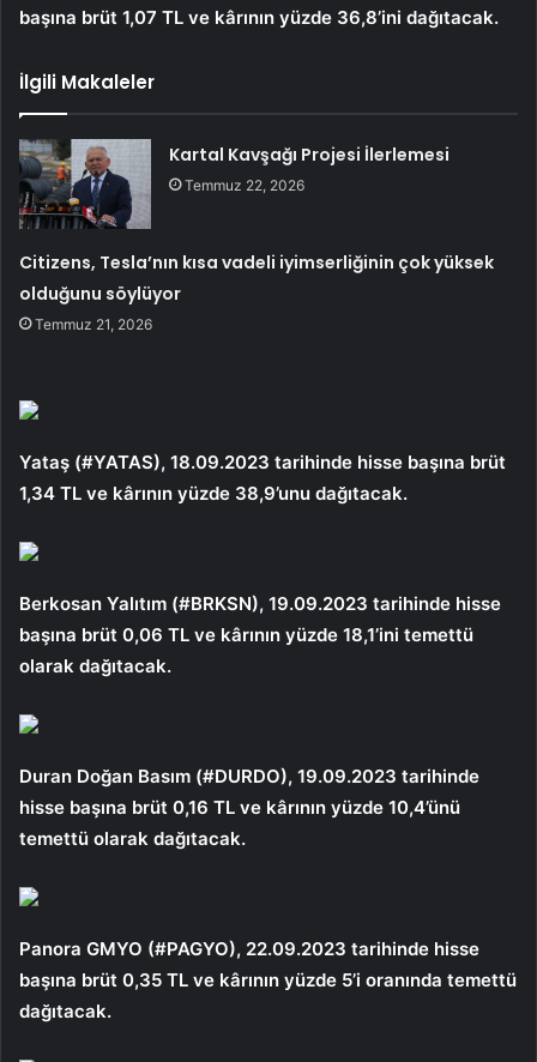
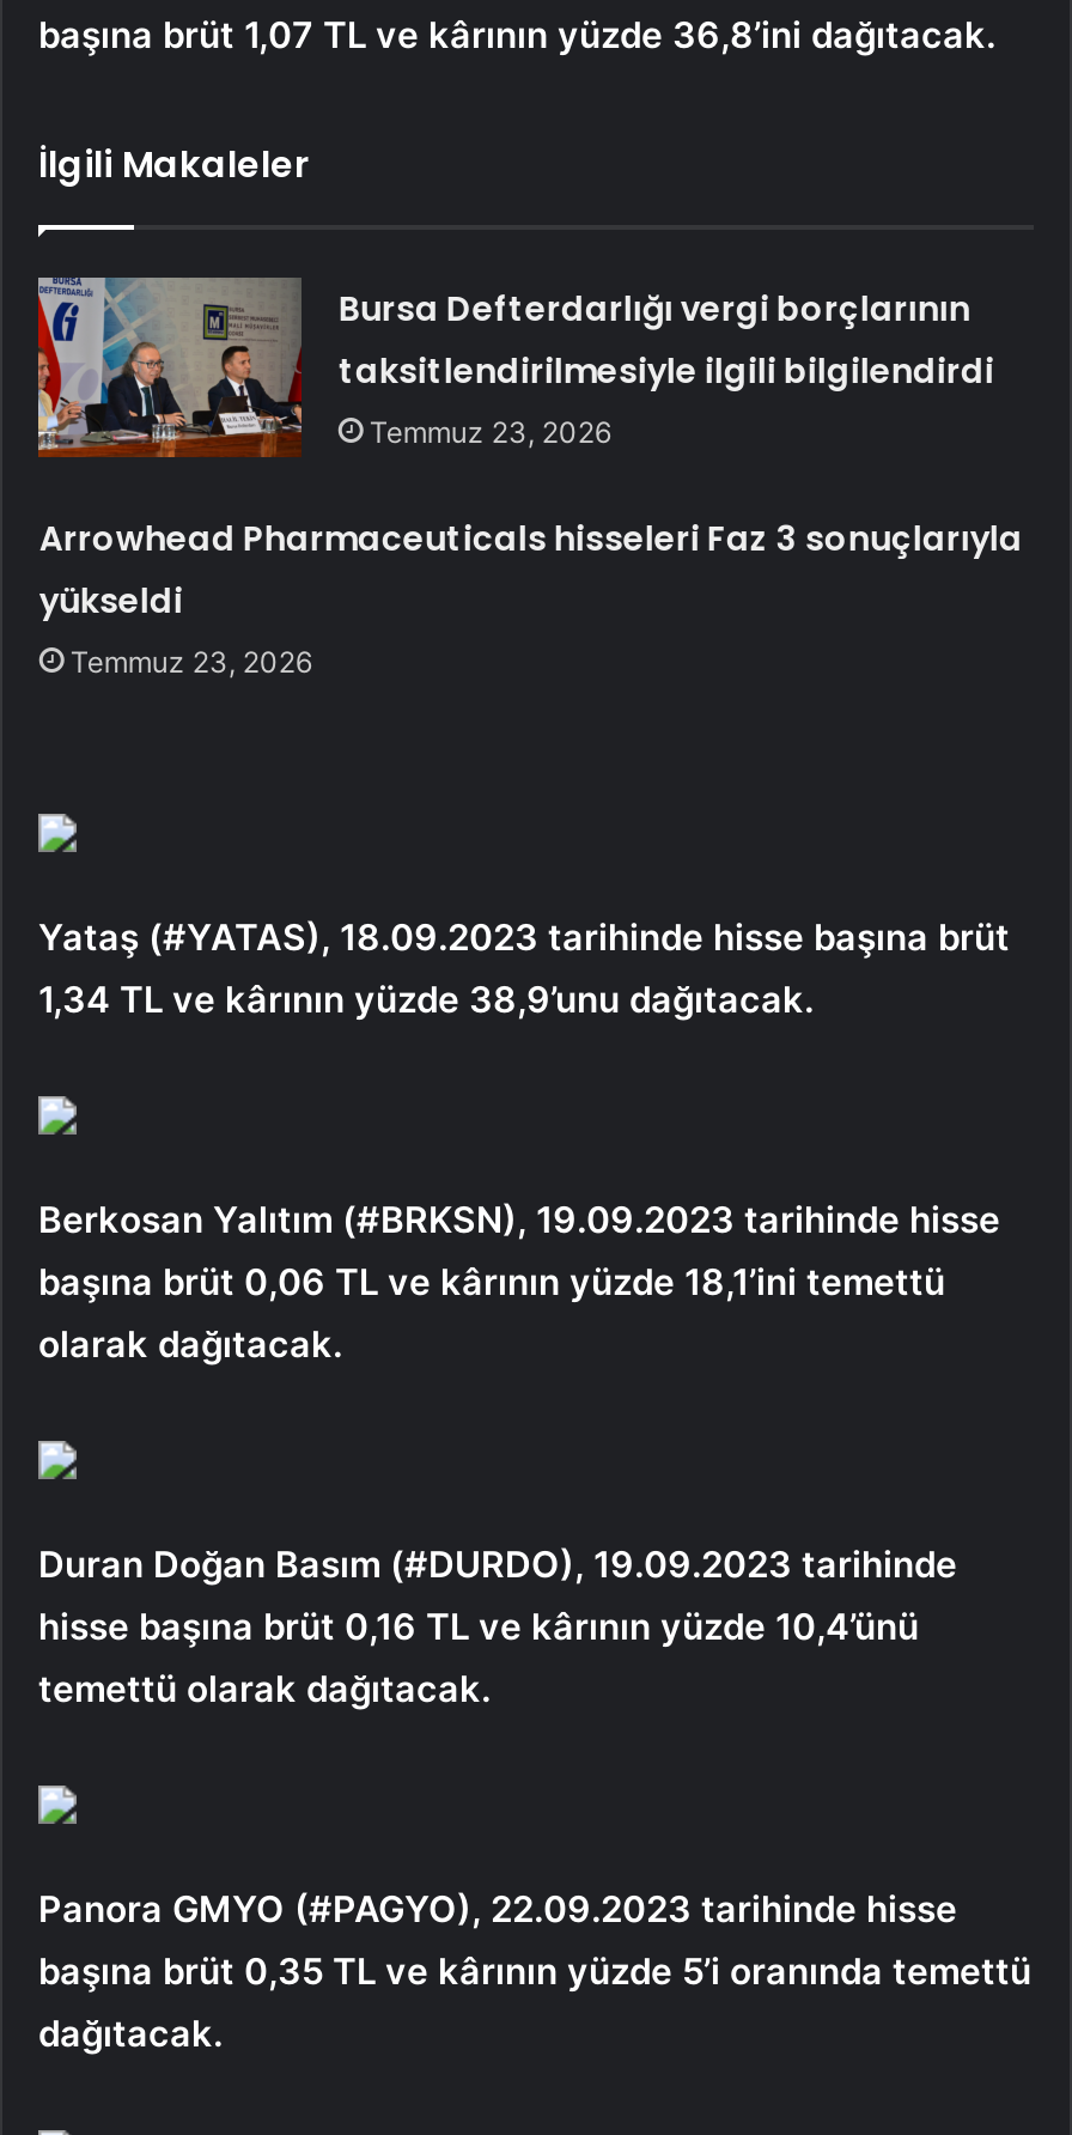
- [image]
- Kartal Kavşağı Projesi İlerlemesi
- Temmuz 22, 2026
+ [image]
+ Bursa Defterdarlığı vergi borçlarının
+ taksitlendirilmesiyle ilgili bilgilendirdi
+ Temmuz 23, 2026

- Citizens, Tesla’nın kısa vadeli iyimserliğinin çok yüksek
- olduğunu söylüyor
- Temmuz 21, 2026
+ Arrowhead Pharmaceuticals hisseleri Faz 3 sonuçlarıyla
+ yükseldi
+ Temmuz 23, 2026
